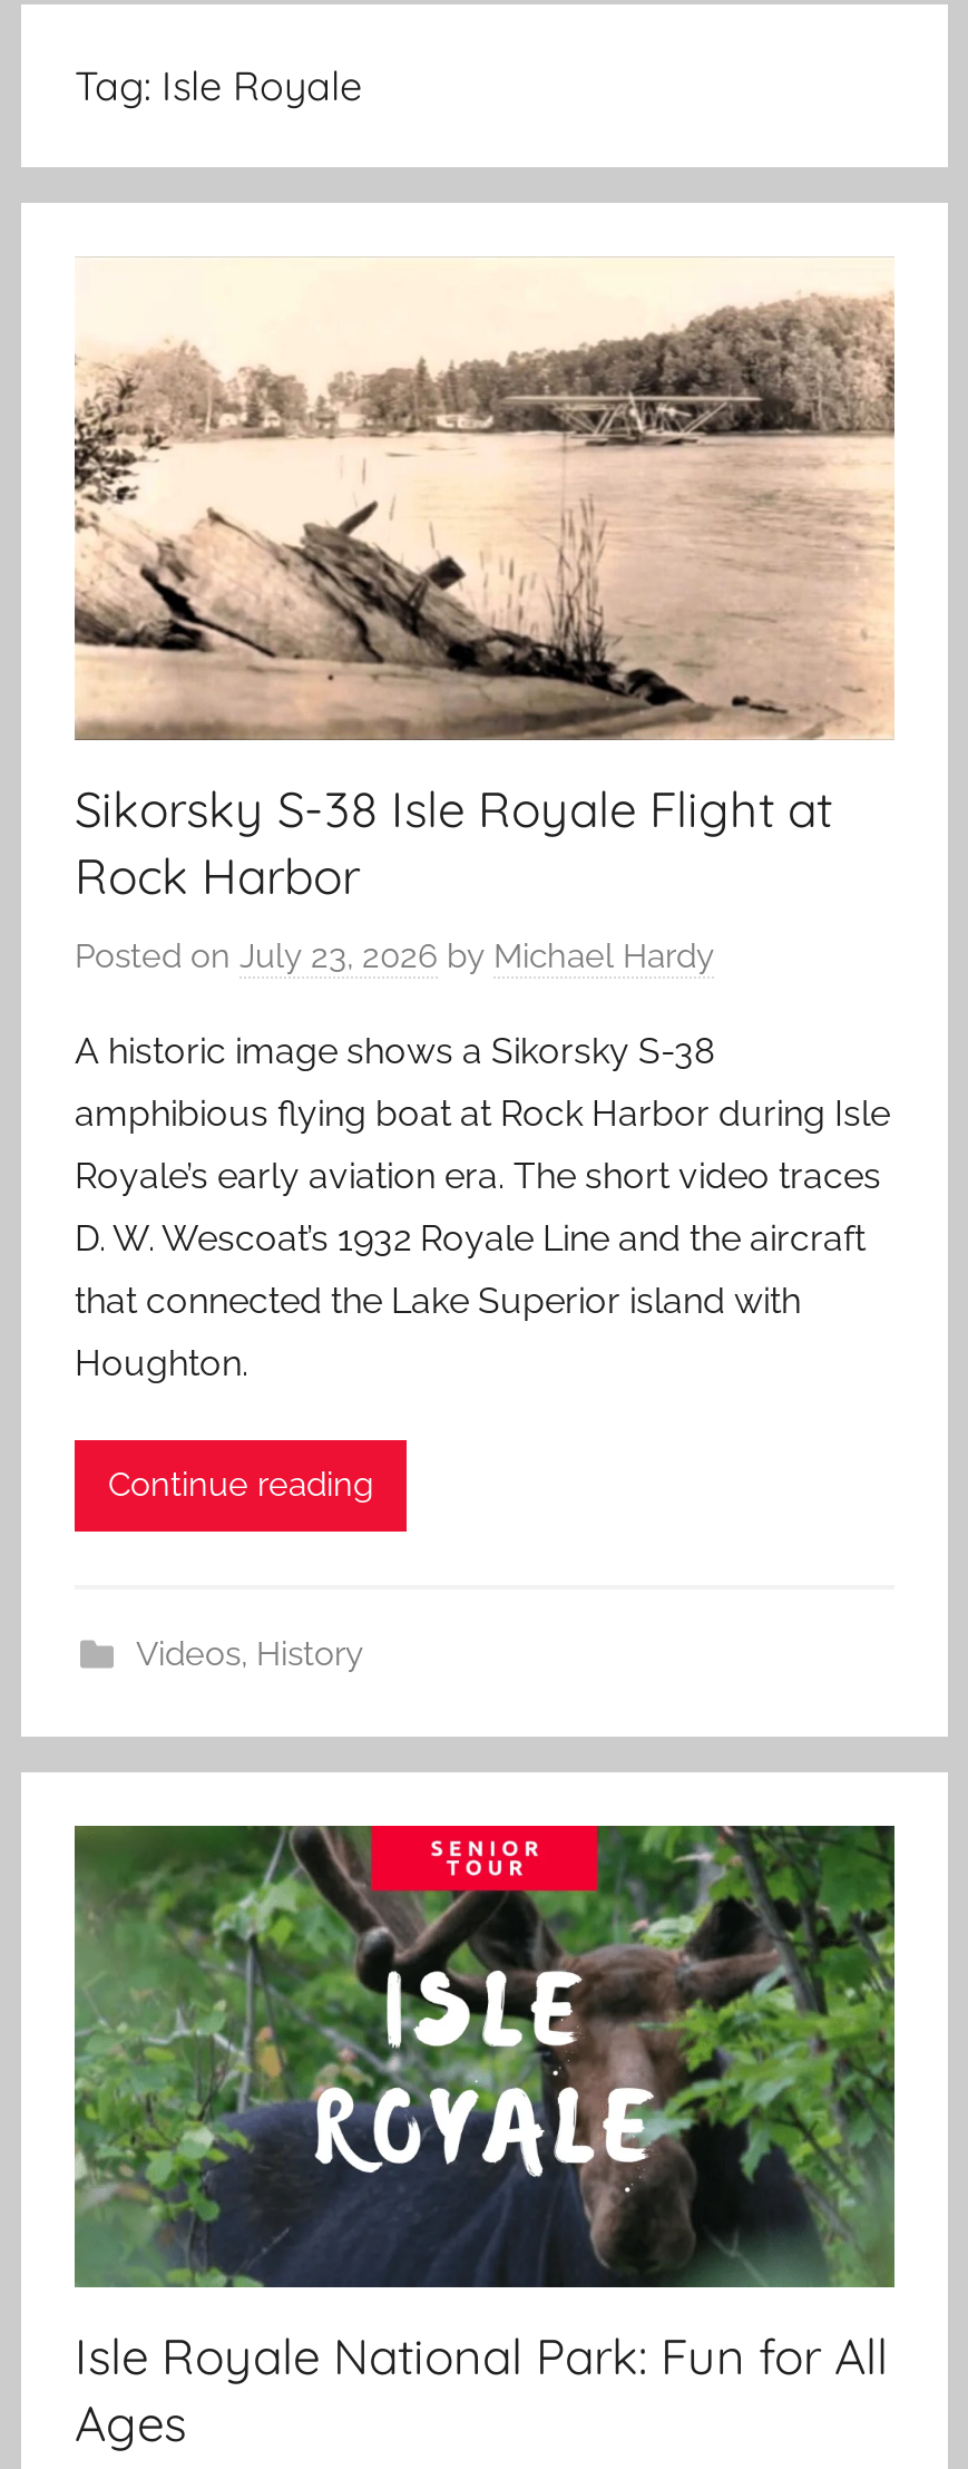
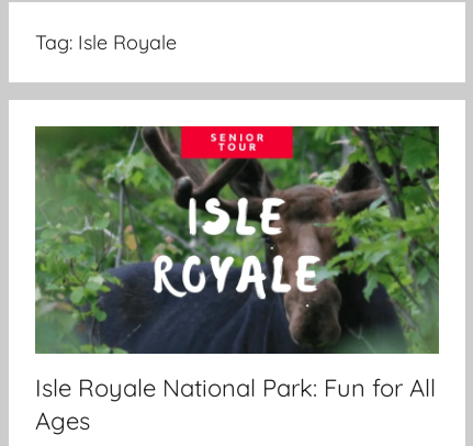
- [image]
- Sikorsky S-38 Isle Royale Flight at
- Rock Harbor
- Posted on July 23, 2026 by Michael Hardy
- A historic image shows a Sikorsky S-38
- amphibious flying boat at Rock Harbor during Isle
- Royale’s early aviation era. The short video traces
- D. W. Wescoat’s 1932 Royale Line and the aircraft
- that connected the Lake Superior island with
- Houghton.
- Continue reading

- Videos, History
